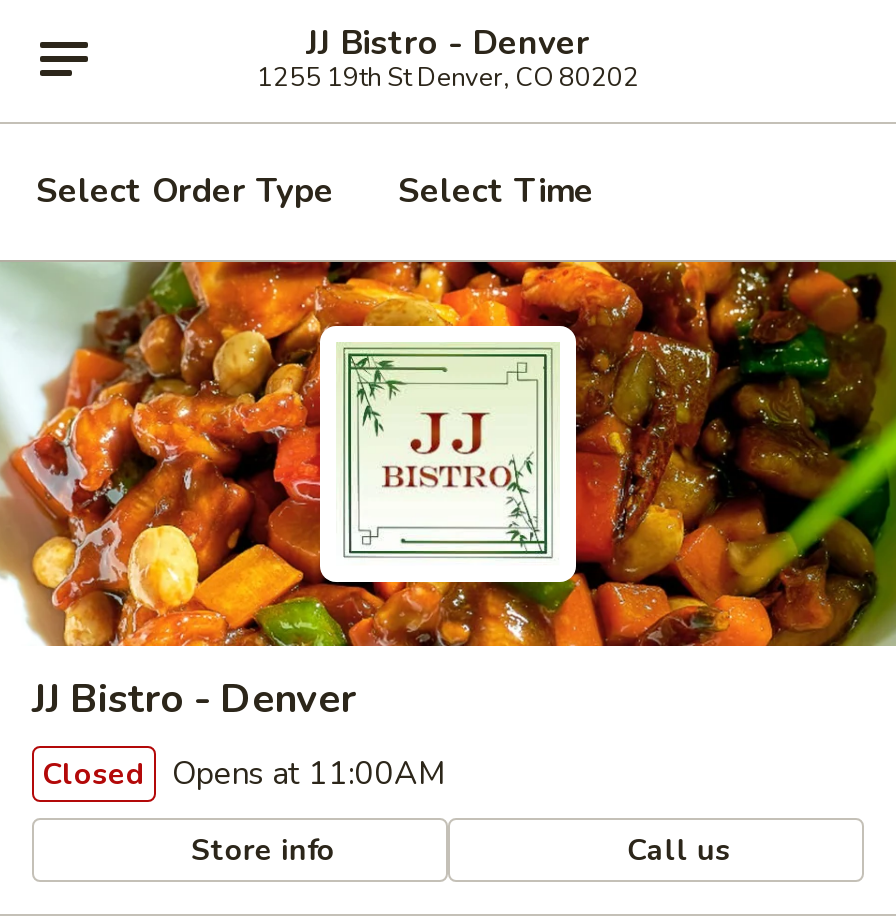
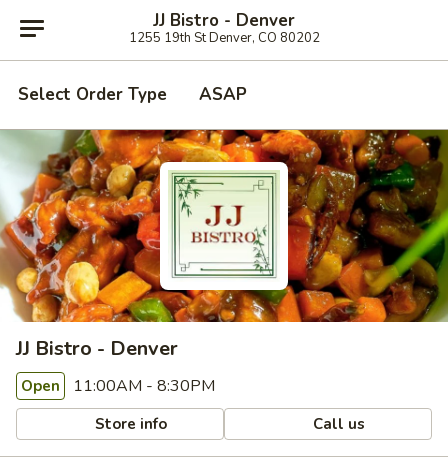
- Select Time
+ ASAP

- Closed Opens at 11:00AM
+ Open 11:00AM - 8:30PM
